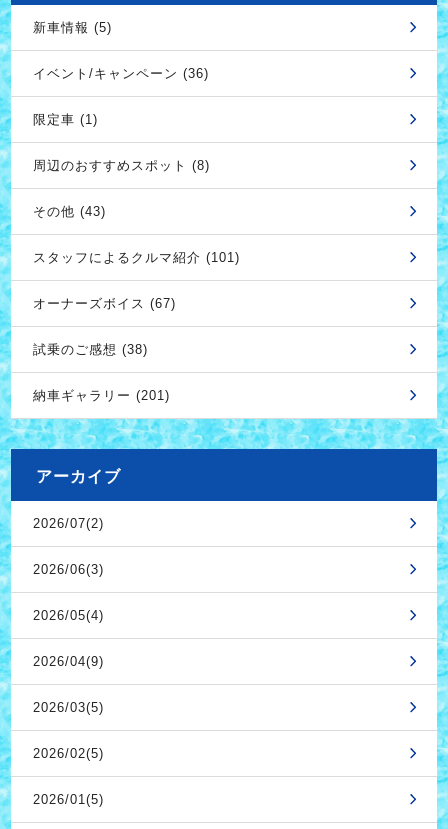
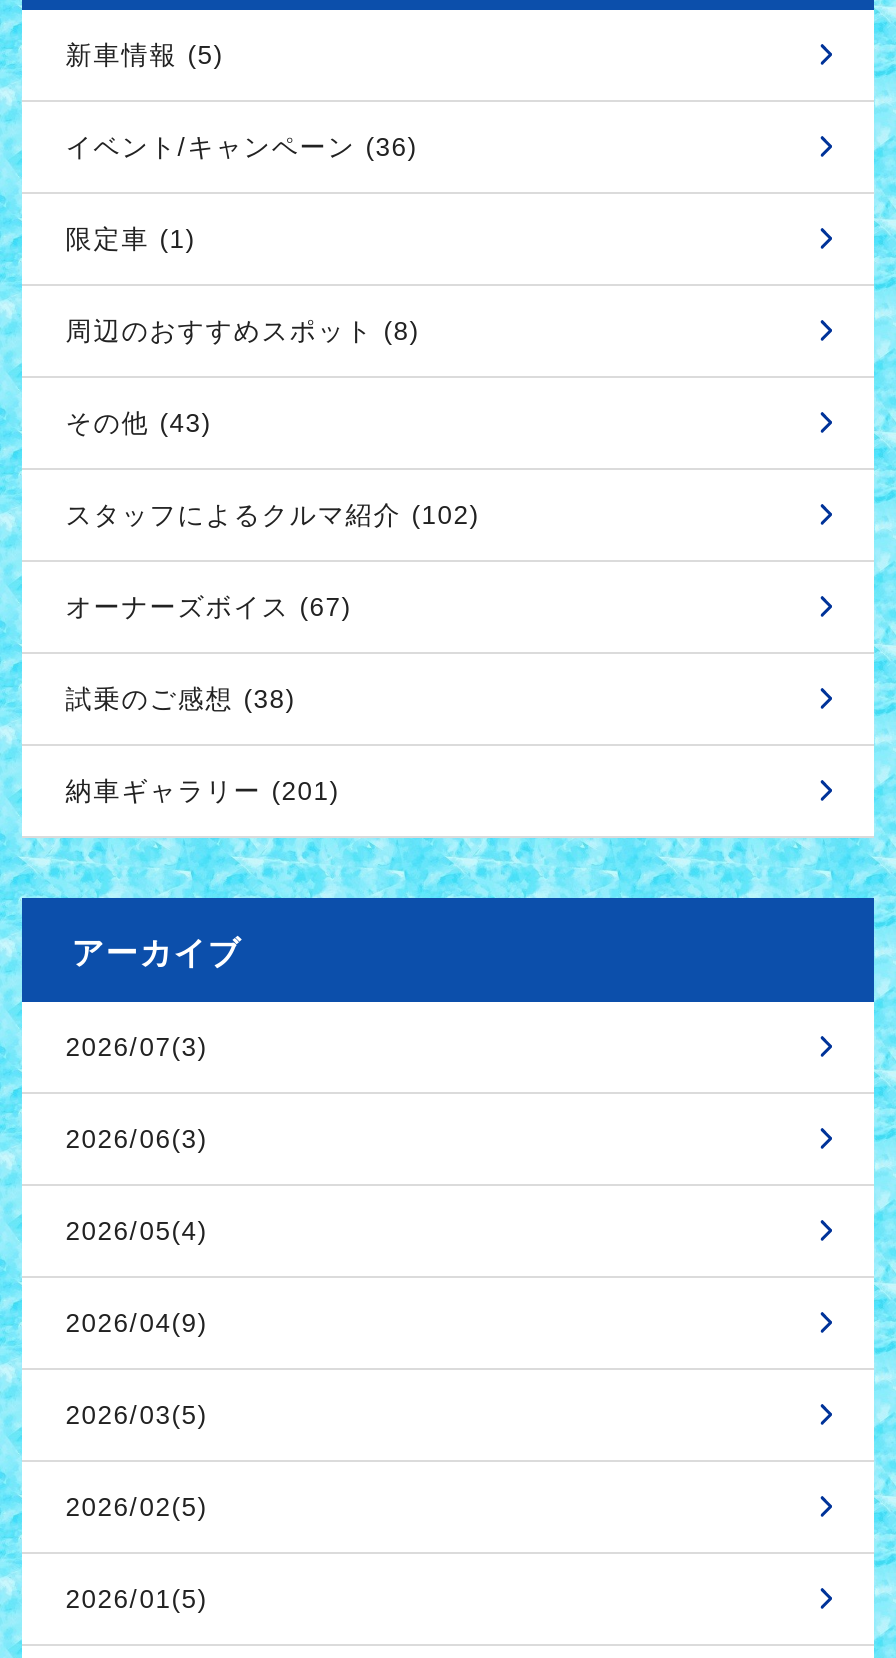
- スタッフによるクルマ紹介 (101)
+ スタッフによるクルマ紹介 (102)

- 2026/07(2)
+ 2026/07(3)
